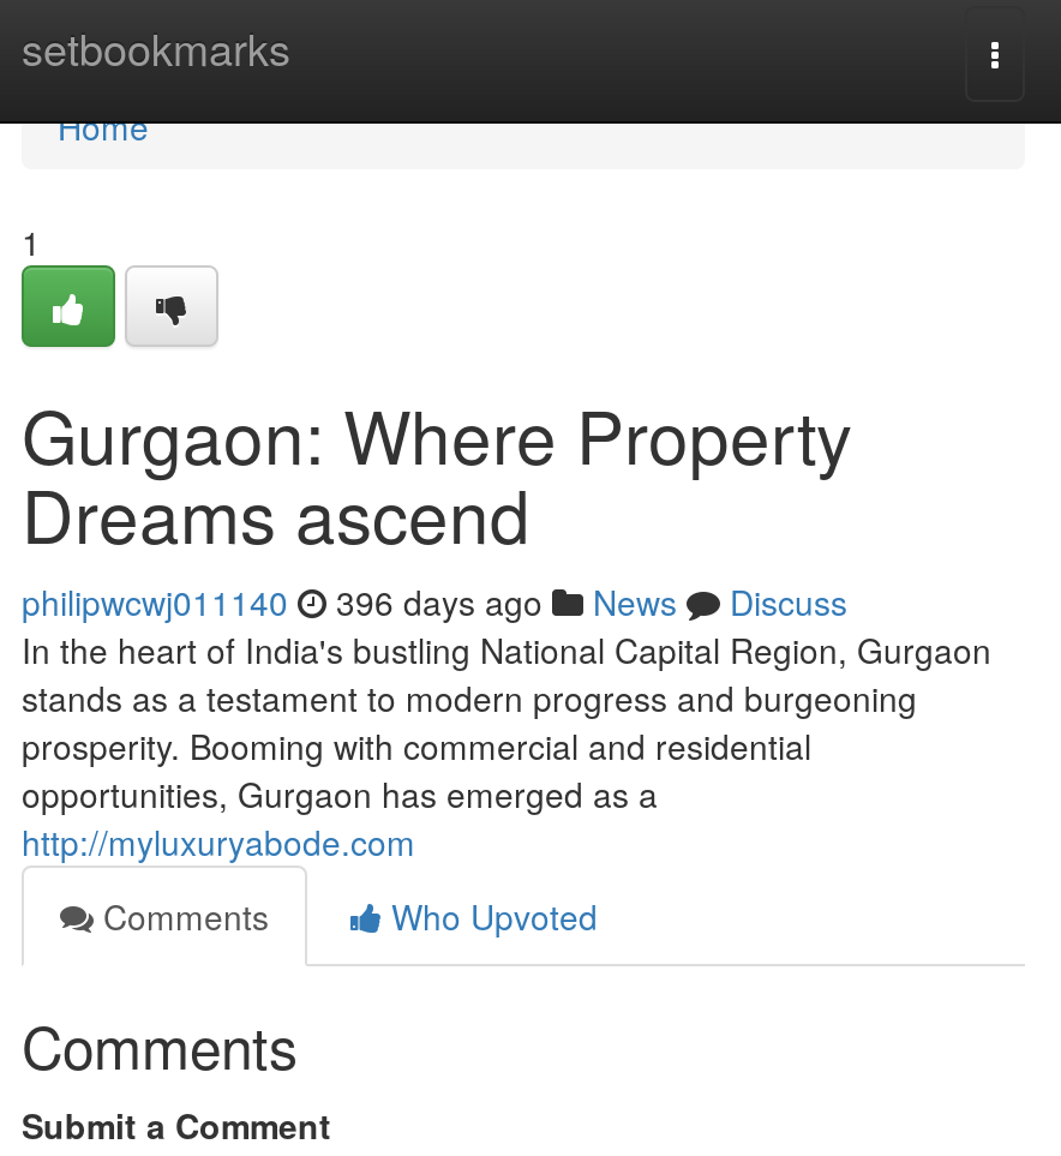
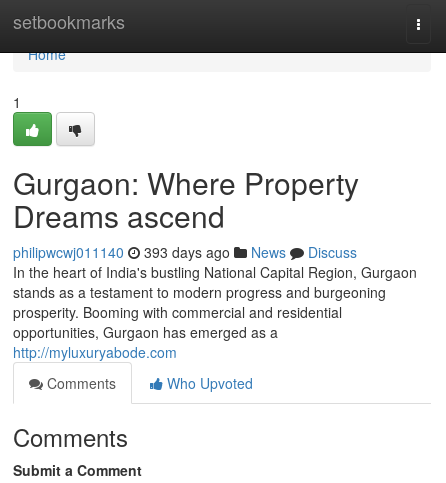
- philipwcwj011140 396 days ago News Discuss
+ philipwcwj011140 393 days ago News Discuss
